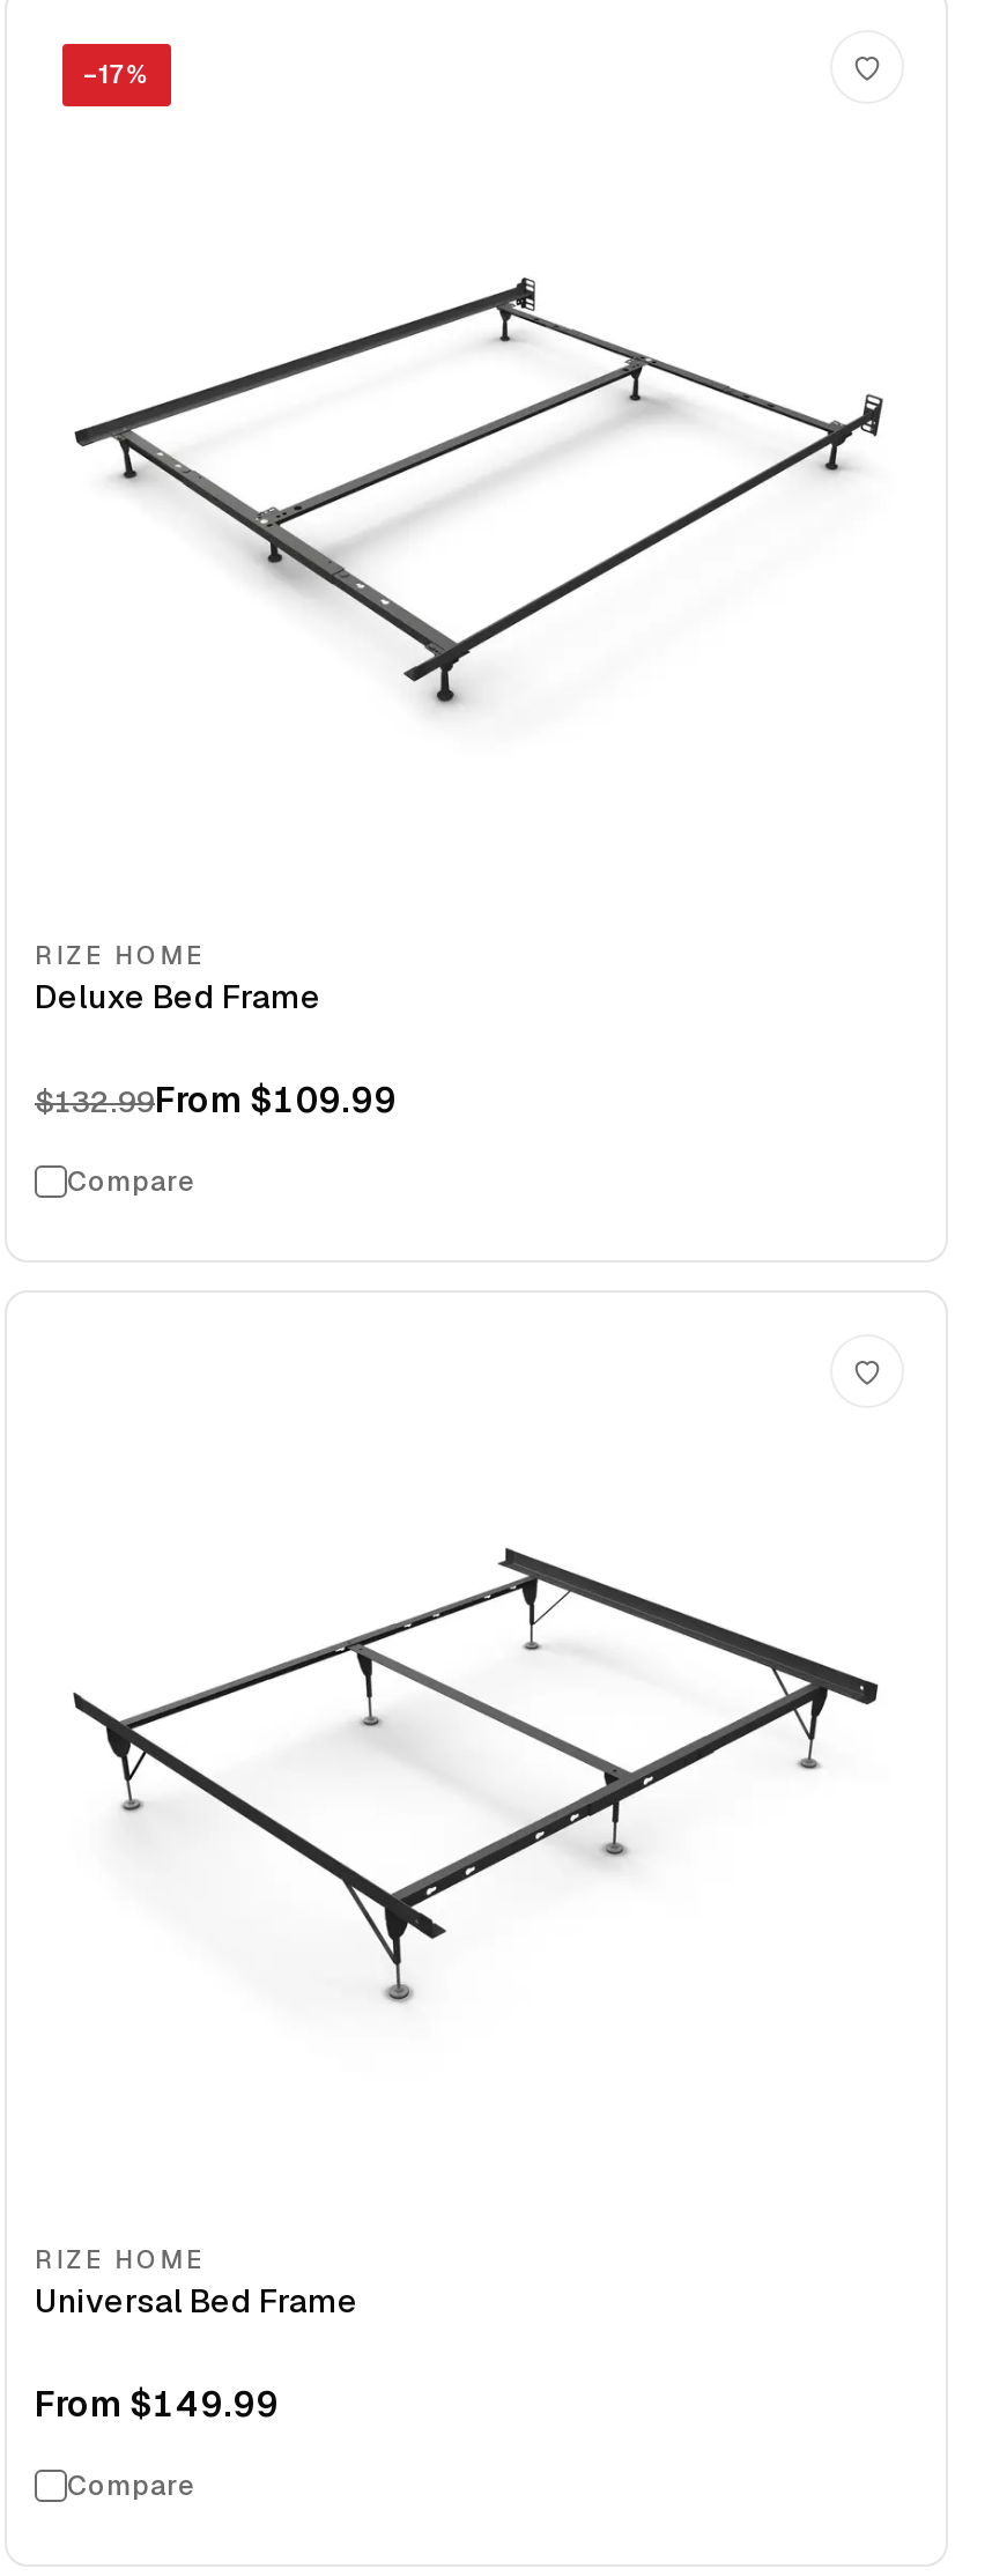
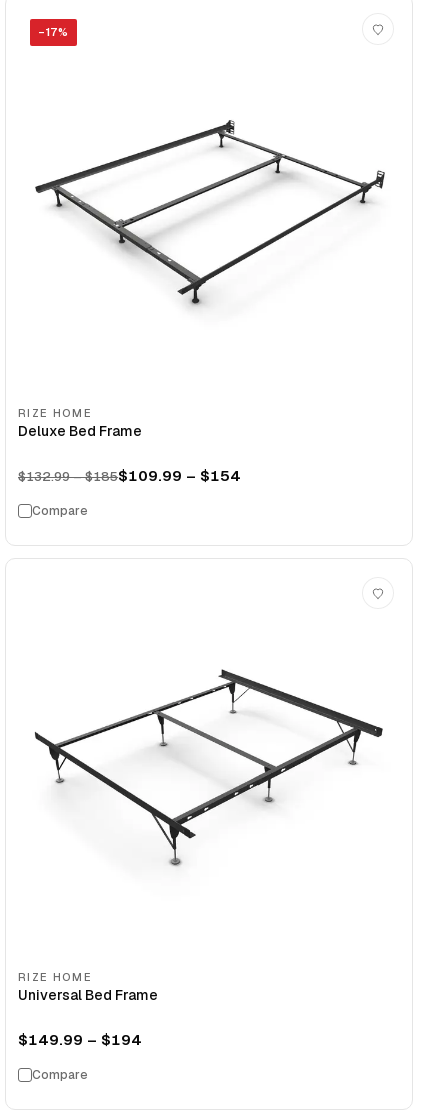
- $132.99From $109.99
+ $132.99 – $185$109.99 – $154

- From $149.99
+ $149.99 – $194
